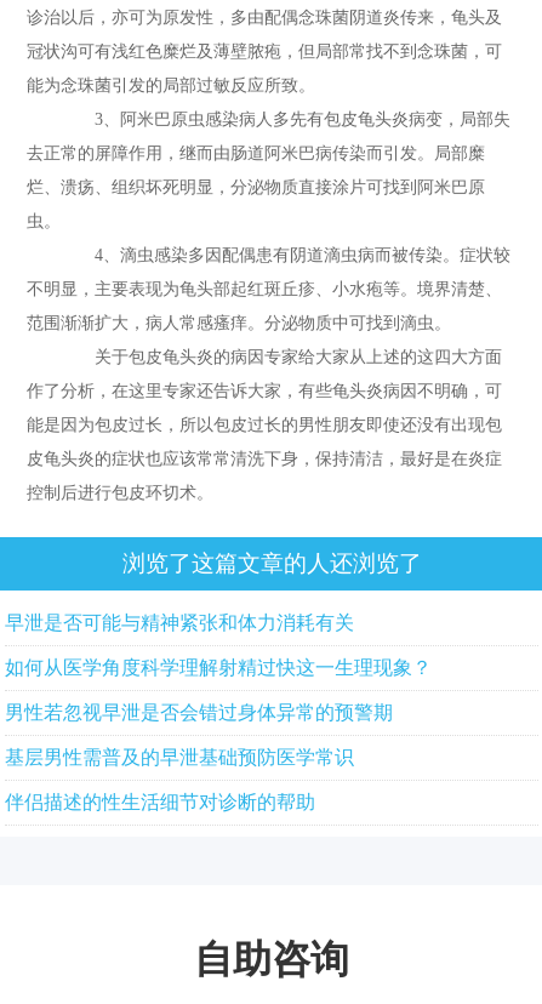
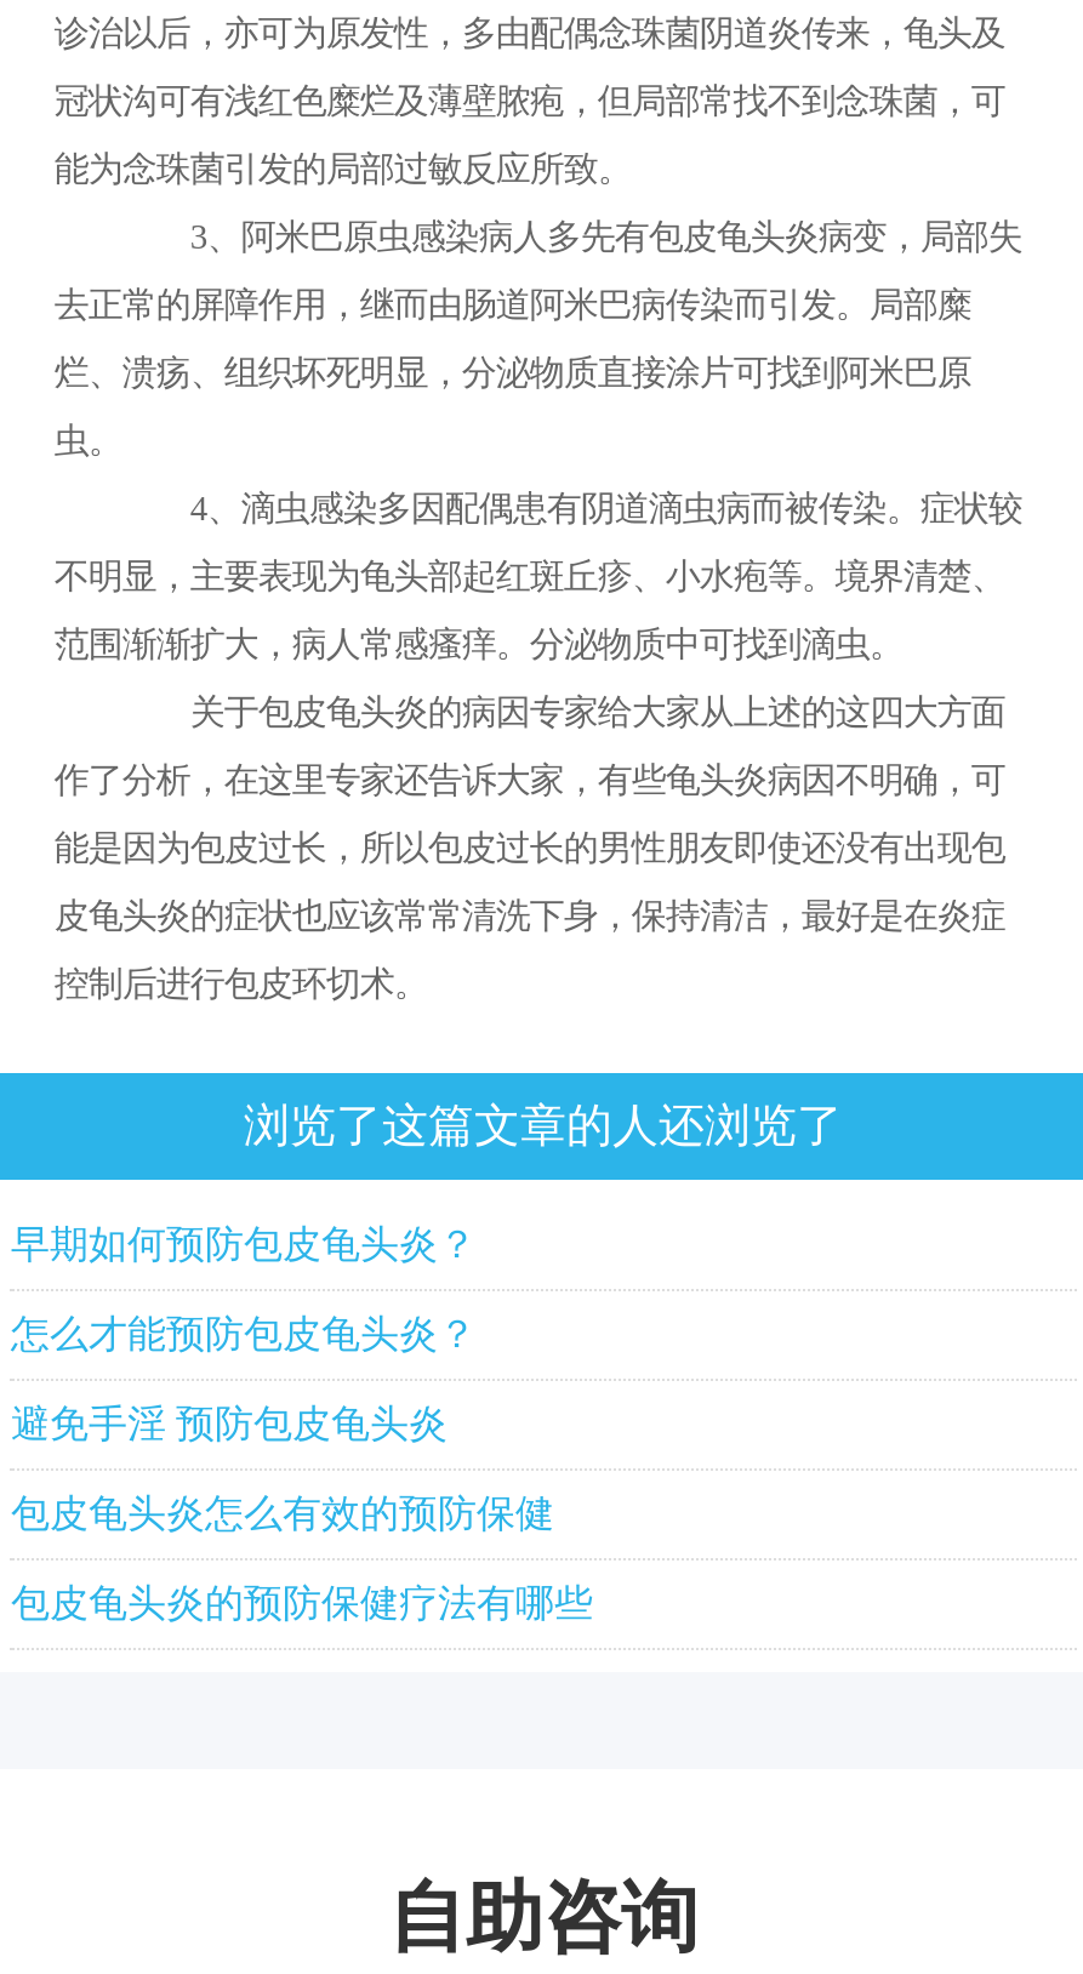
- 早泄是否可能与精神紧张和体力消耗有关
+ 早期如何预防包皮龟头炎？

- 如何从医学角度科学理解射精过快这一生理现象？
+ 怎么才能预防包皮龟头炎？

- 男性若忽视早泄是否会错过身体异常的预警期
+ 避免手淫 预防包皮龟头炎

- 基层男性需普及的早泄基础预防医学常识
+ 包皮龟头炎怎么有效的预防保健

- 伴侣描述的性生活细节对诊断的帮助
+ 包皮龟头炎的预防保健疗法有哪些
